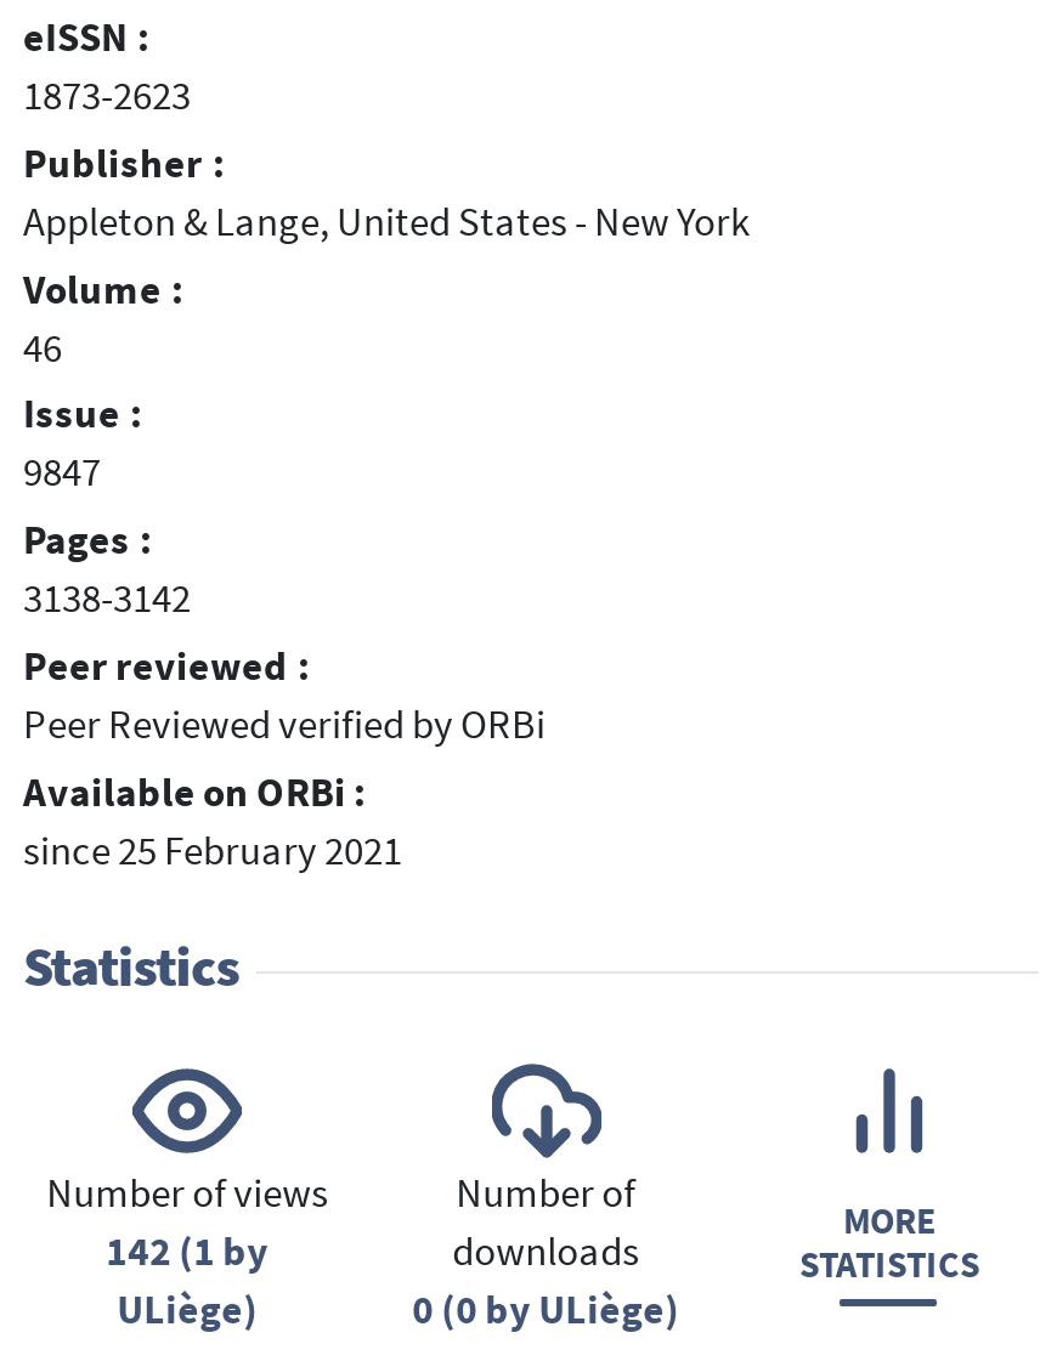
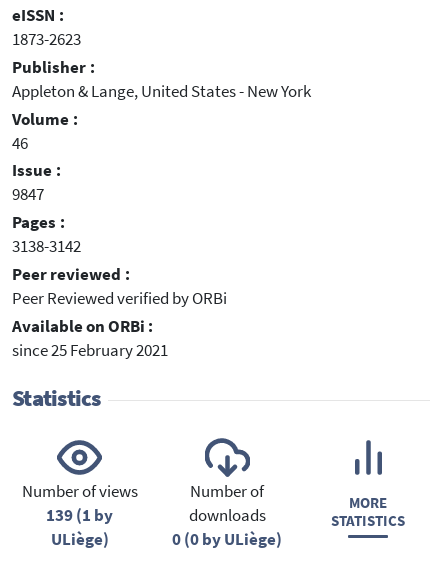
- 142 (1 by
+ 139 (1 by
